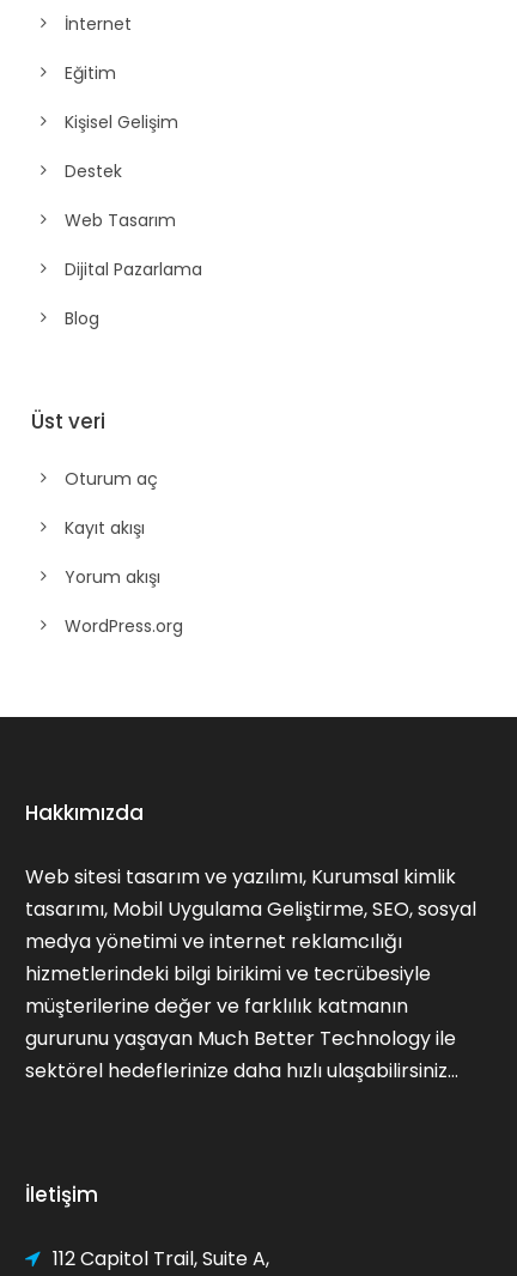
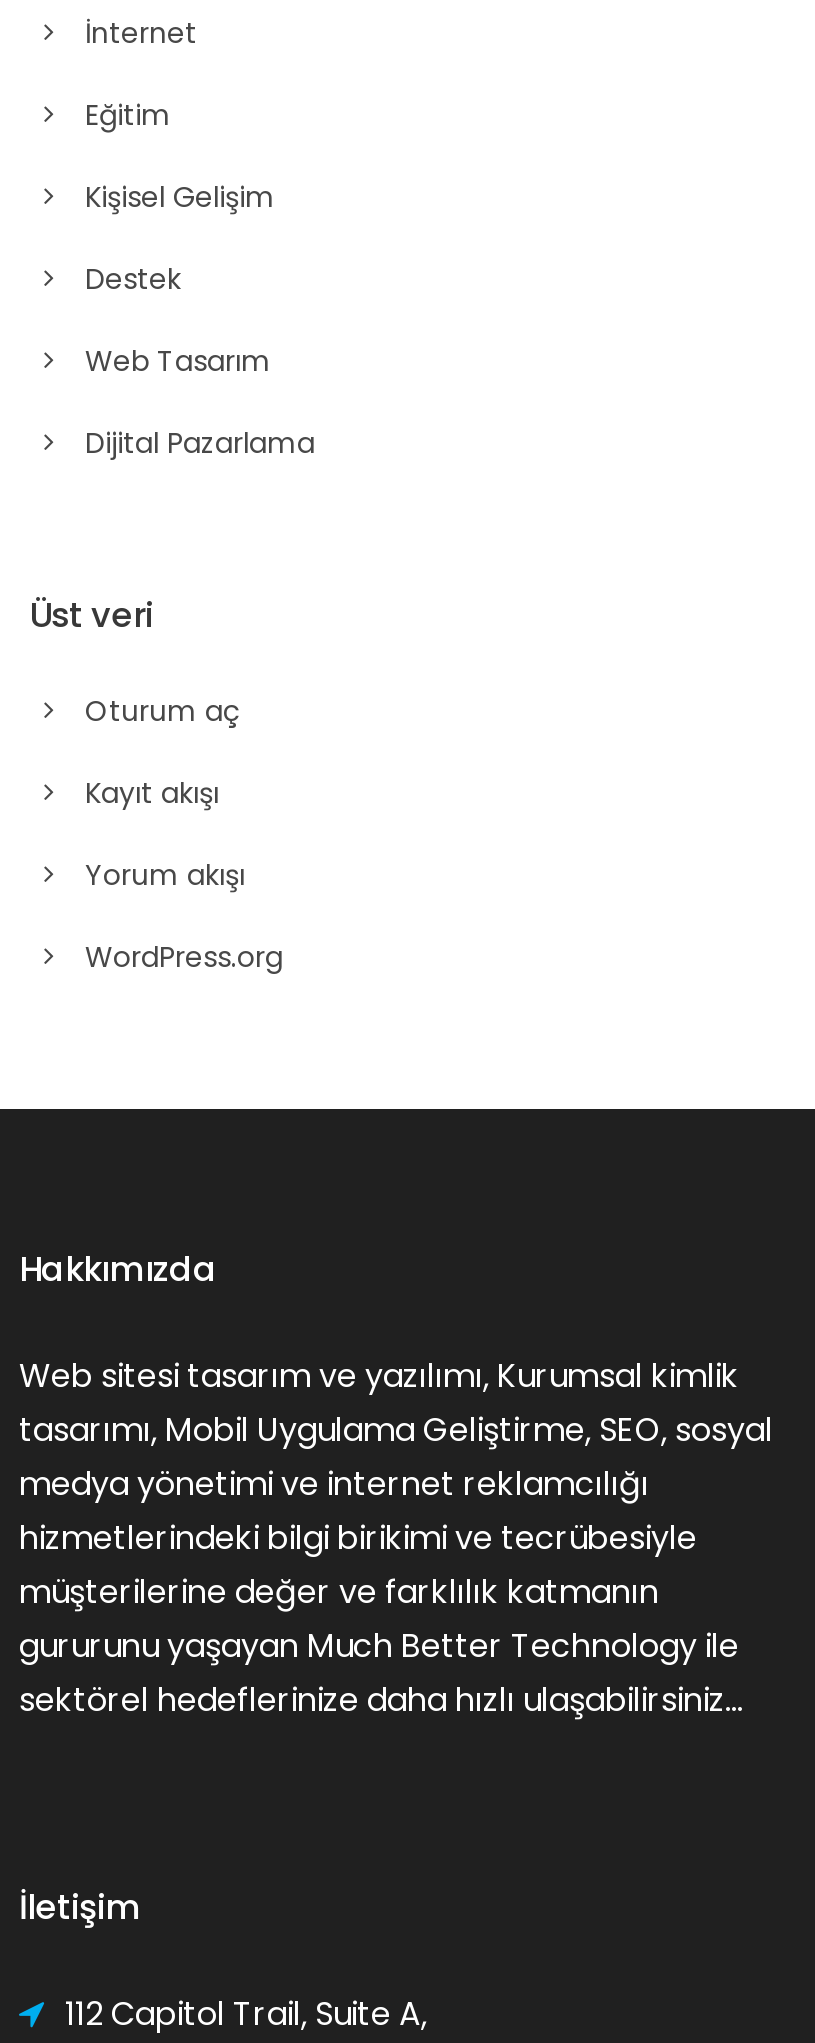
- Blog
